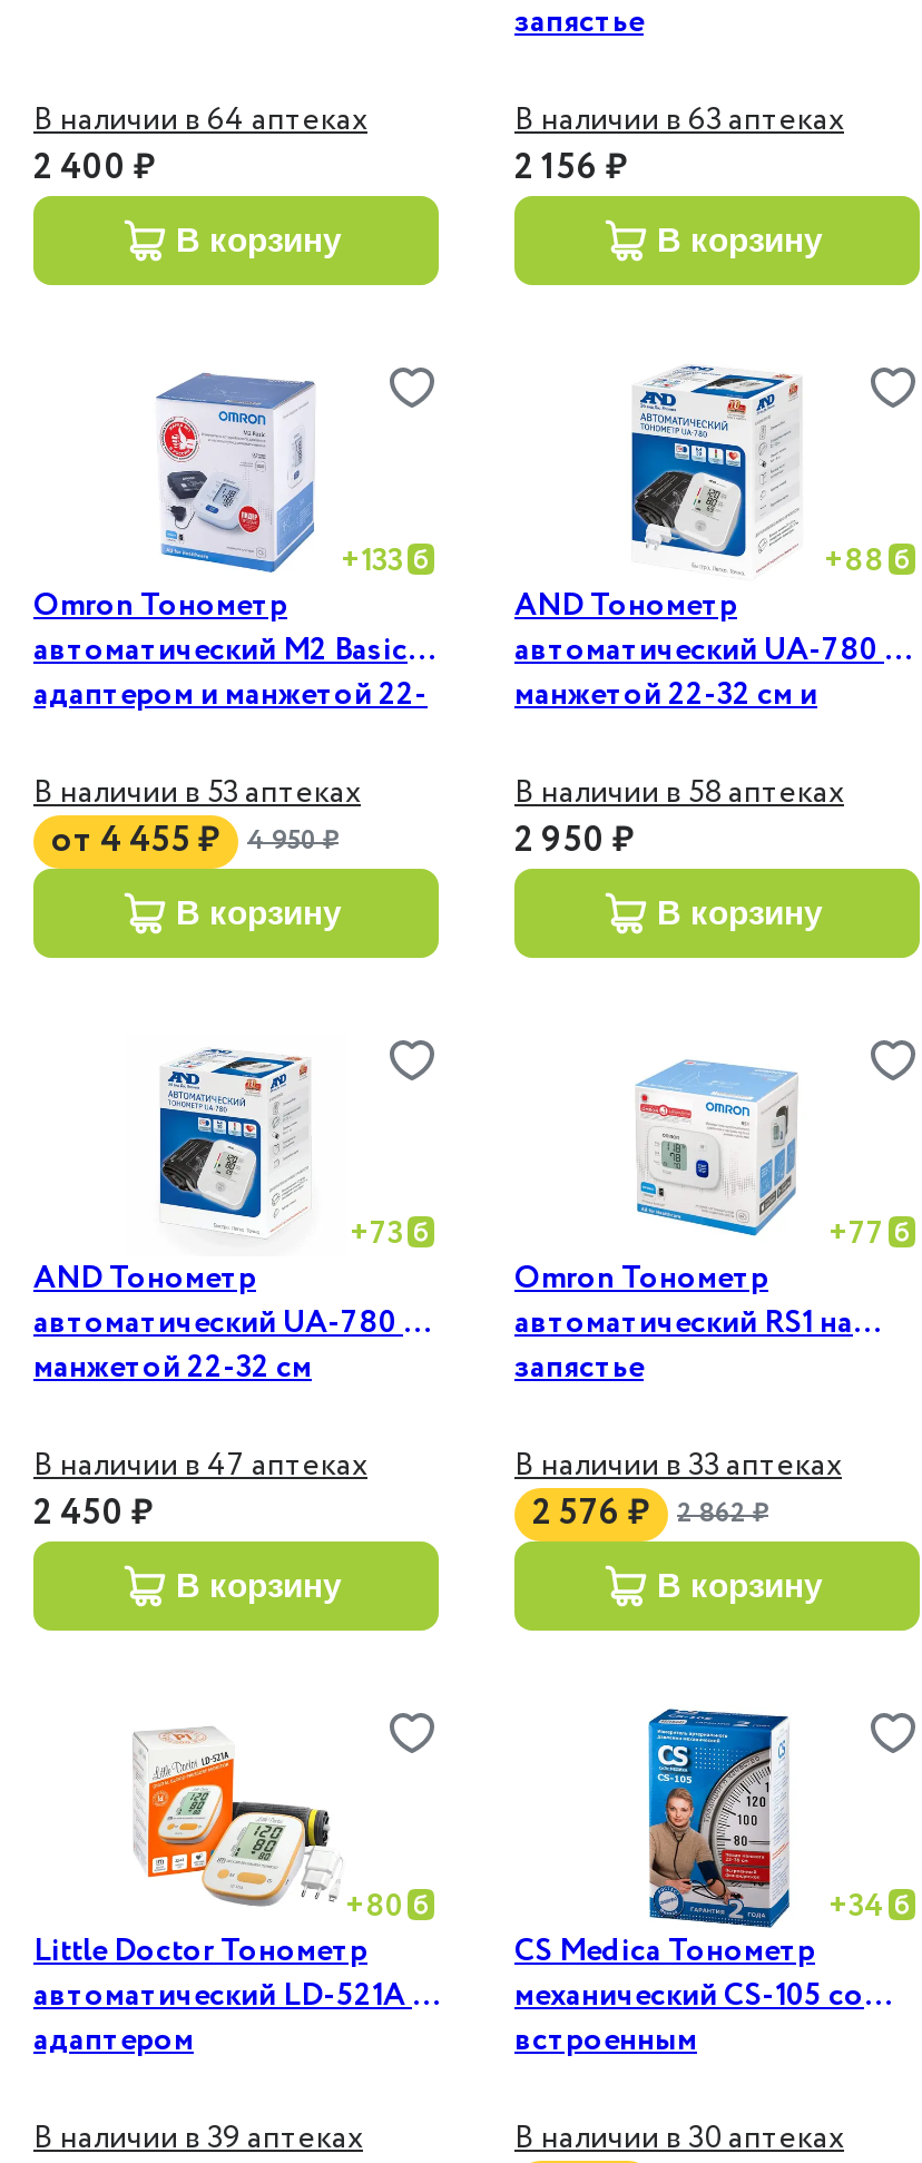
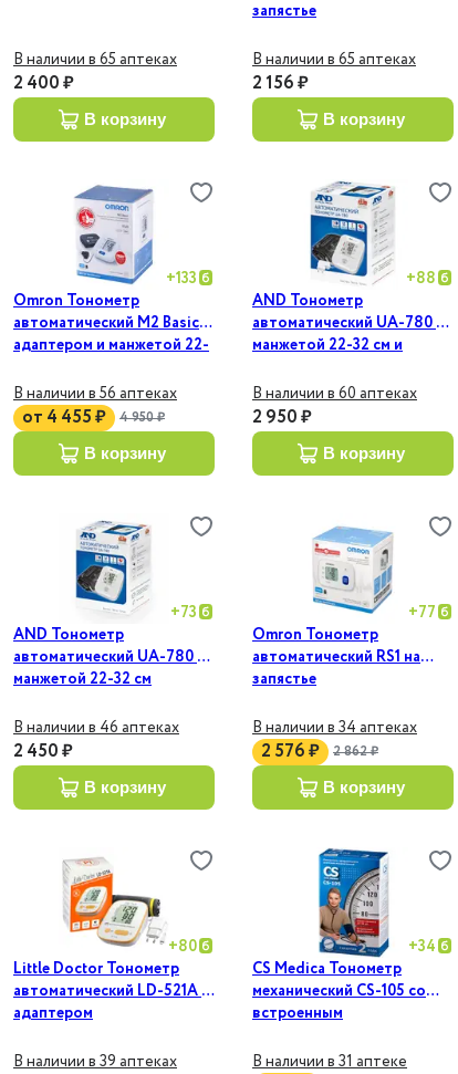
- В наличии в 64 аптеках
+ В наличии в 65 аптеках

- В наличии в 63 аптеках
+ В наличии в 65 аптеках

- В наличии в 53 аптеках
+ В наличии в 56 аптеках

- В наличии в 58 аптеках
+ В наличии в 60 аптеках

- В наличии в 47 аптеках
+ В наличии в 46 аптеках

- В наличии в 33 аптеках
+ В наличии в 34 аптеках

- В наличии в 30 аптеках
+ В наличии в 31 аптеке
